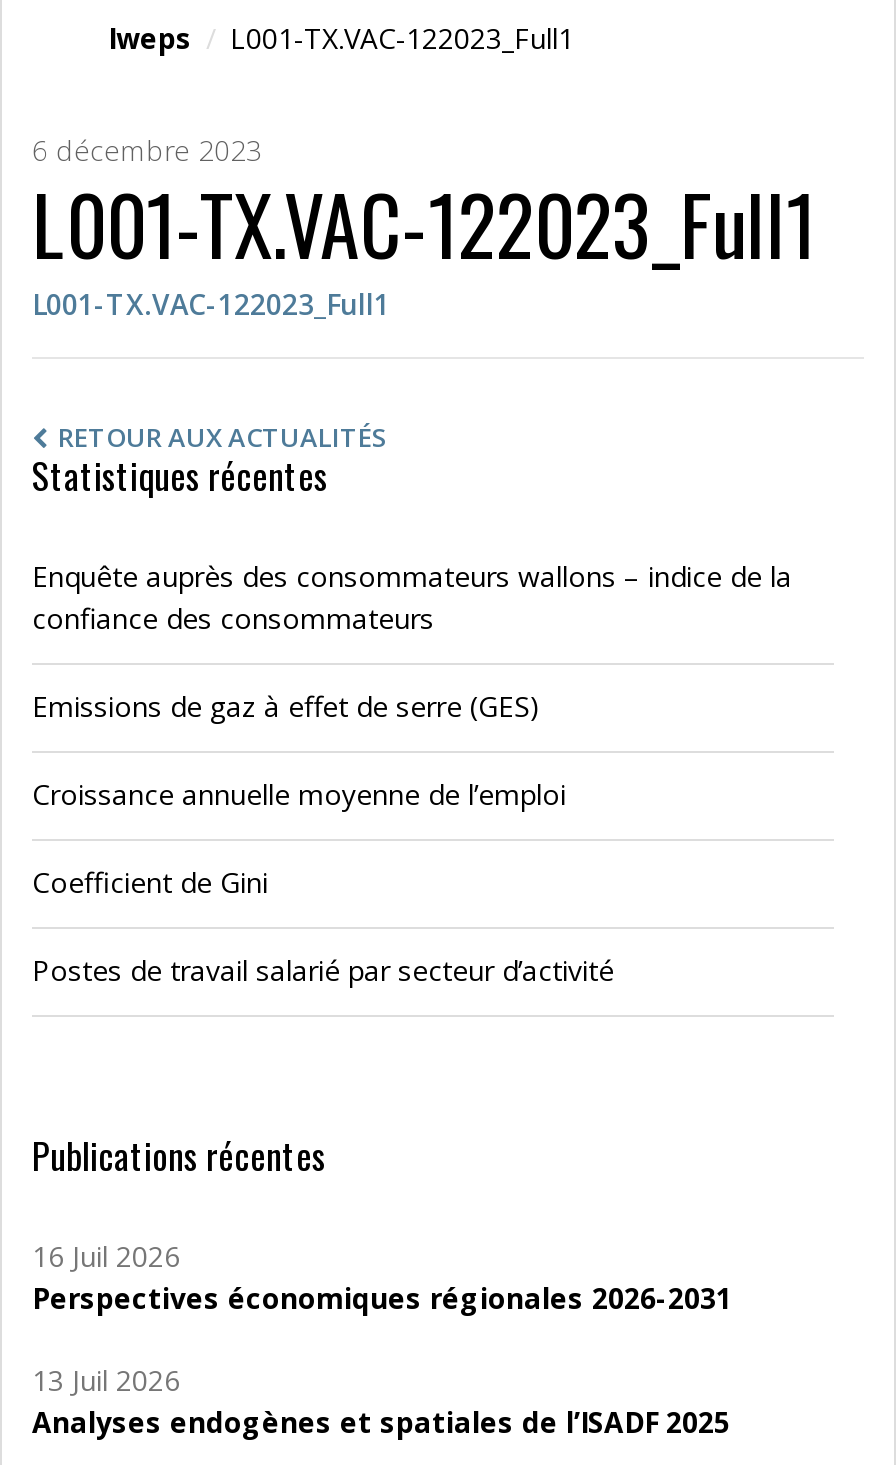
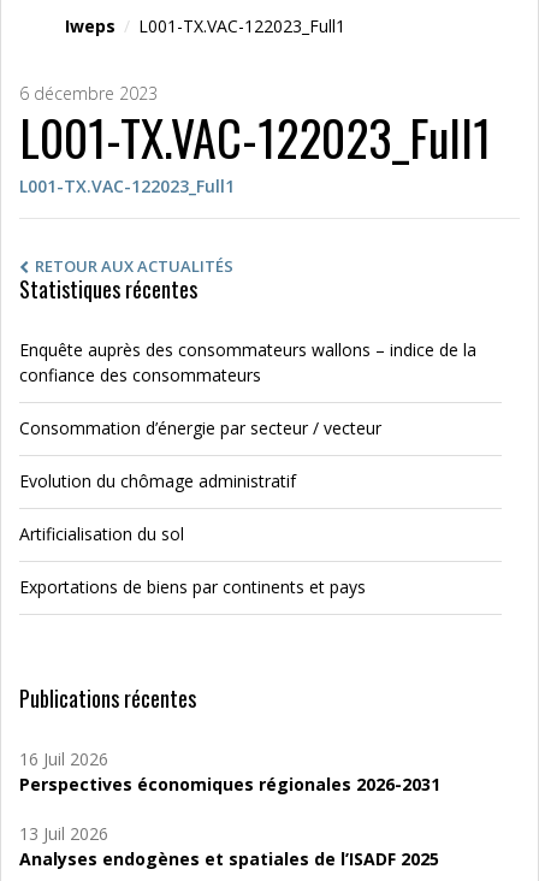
- Emissions de gaz à effet de serre (GES)
+ Consommation d’énergie par secteur / vecteur

- Croissance annuelle moyenne de l’emploi
+ Evolution du chômage administratif

- Coefficient de Gini
+ Artificialisation du sol

- Postes de travail salarié par secteur d’activité
+ Exportations de biens par continents et pays
